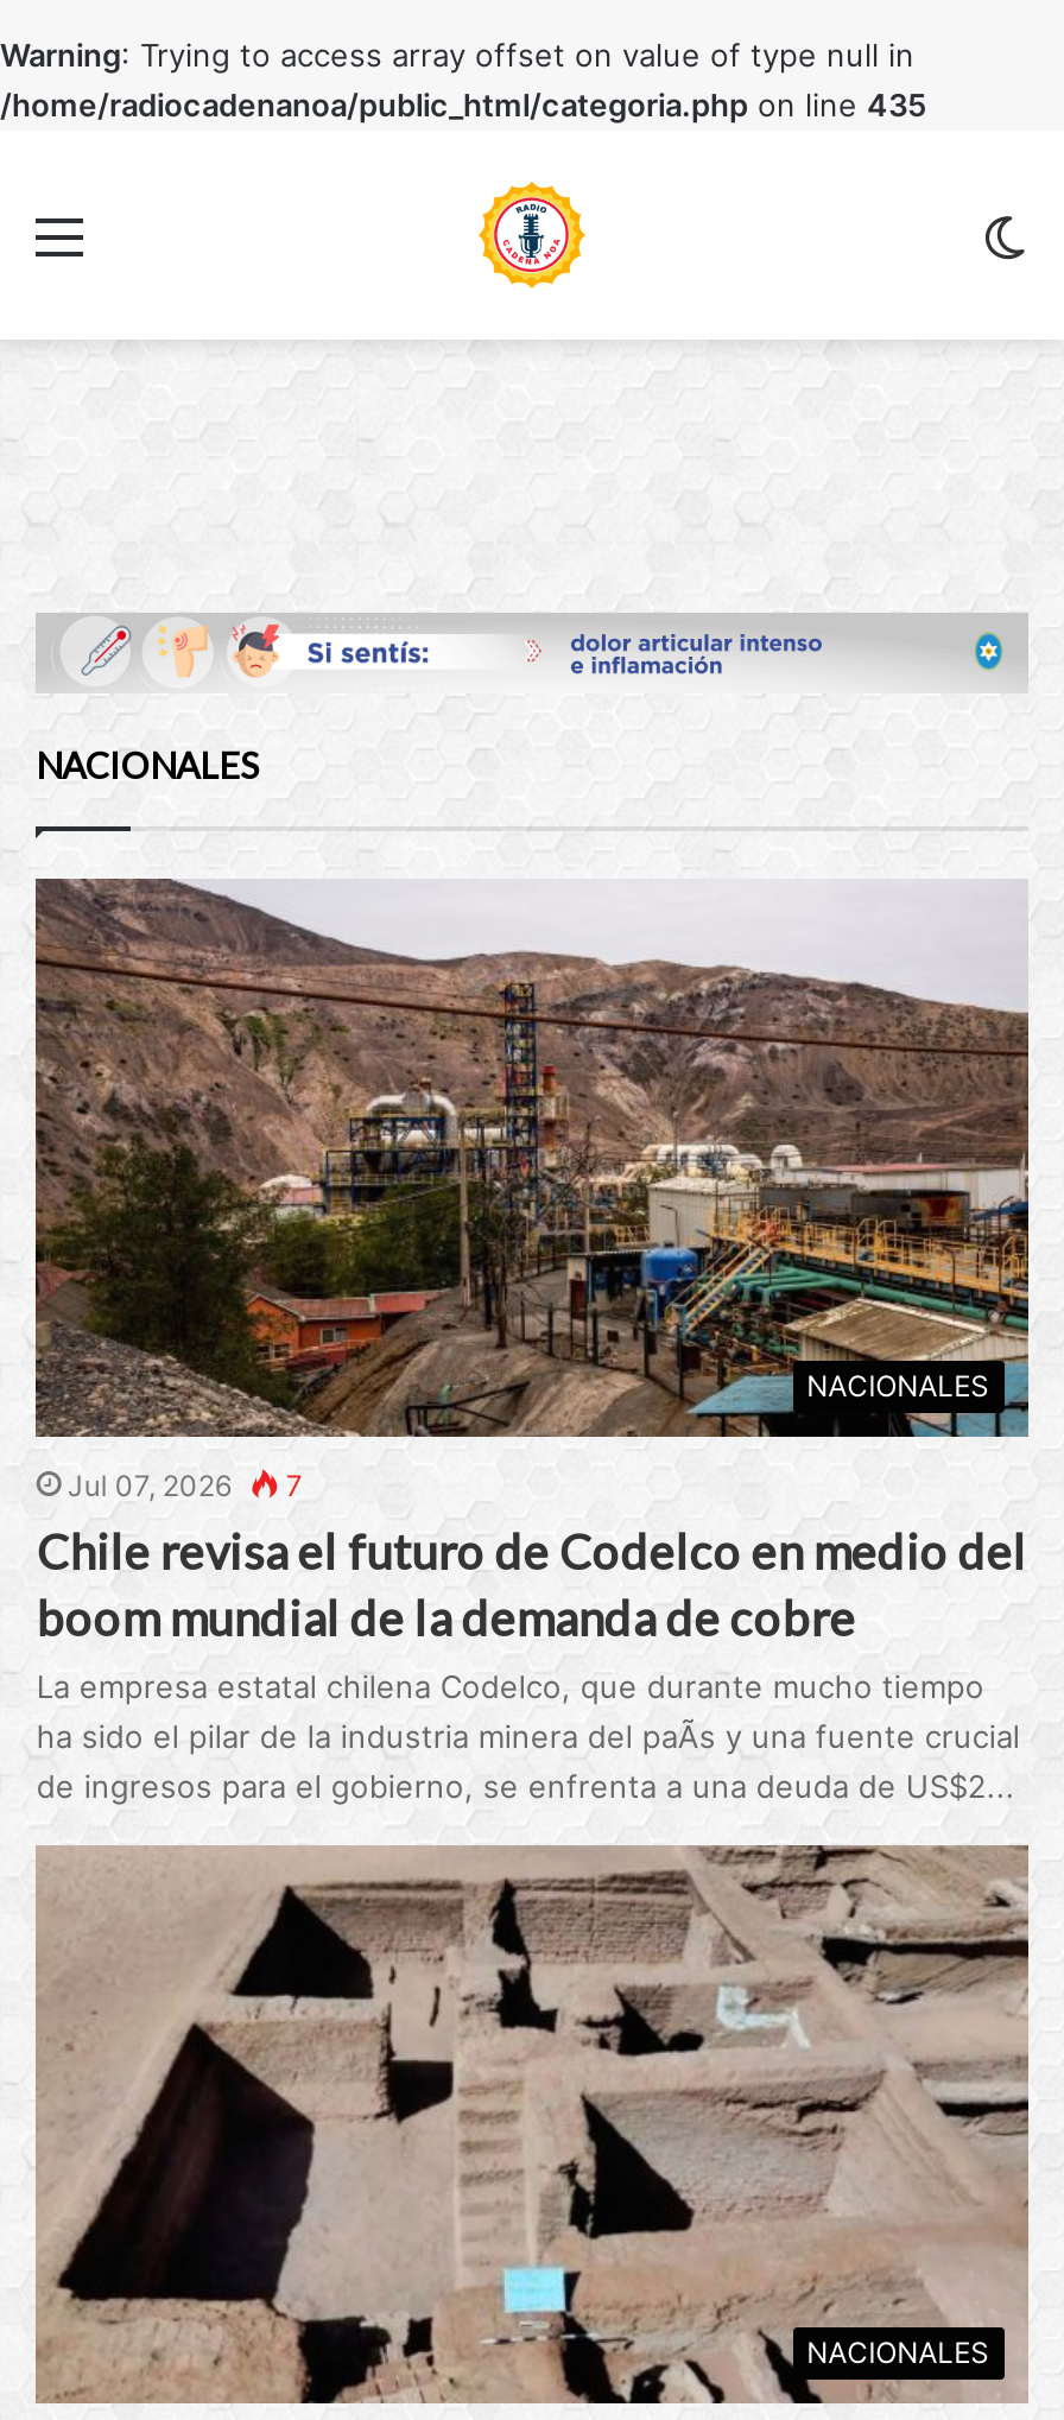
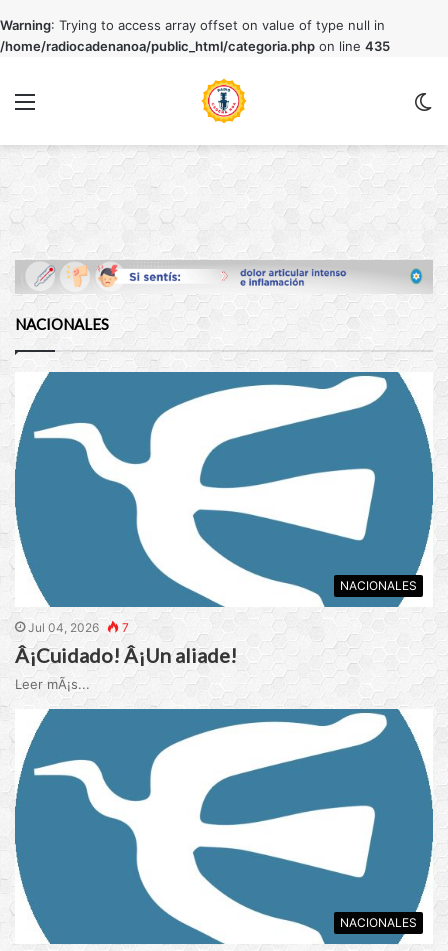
- [image]
- Jul 07, 2026 7
+ [image]
+ Jul 04, 2026 7

- Chile revisa el futuro de Codelco en medio del
- boom mundial de la demanda de cobre
- La empresa estatal chilena Codelco, que durante mucho tiempo
- ha sido el pilar de la industria minera del paÃs y una fuente crucial
- de ingresos para el gobierno, se enfrenta a una deuda de US$2...
+ Â¡Cuidado! Â¡Un aliade!
+ Leer mÃ¡s...

- [image]
+ [image]
